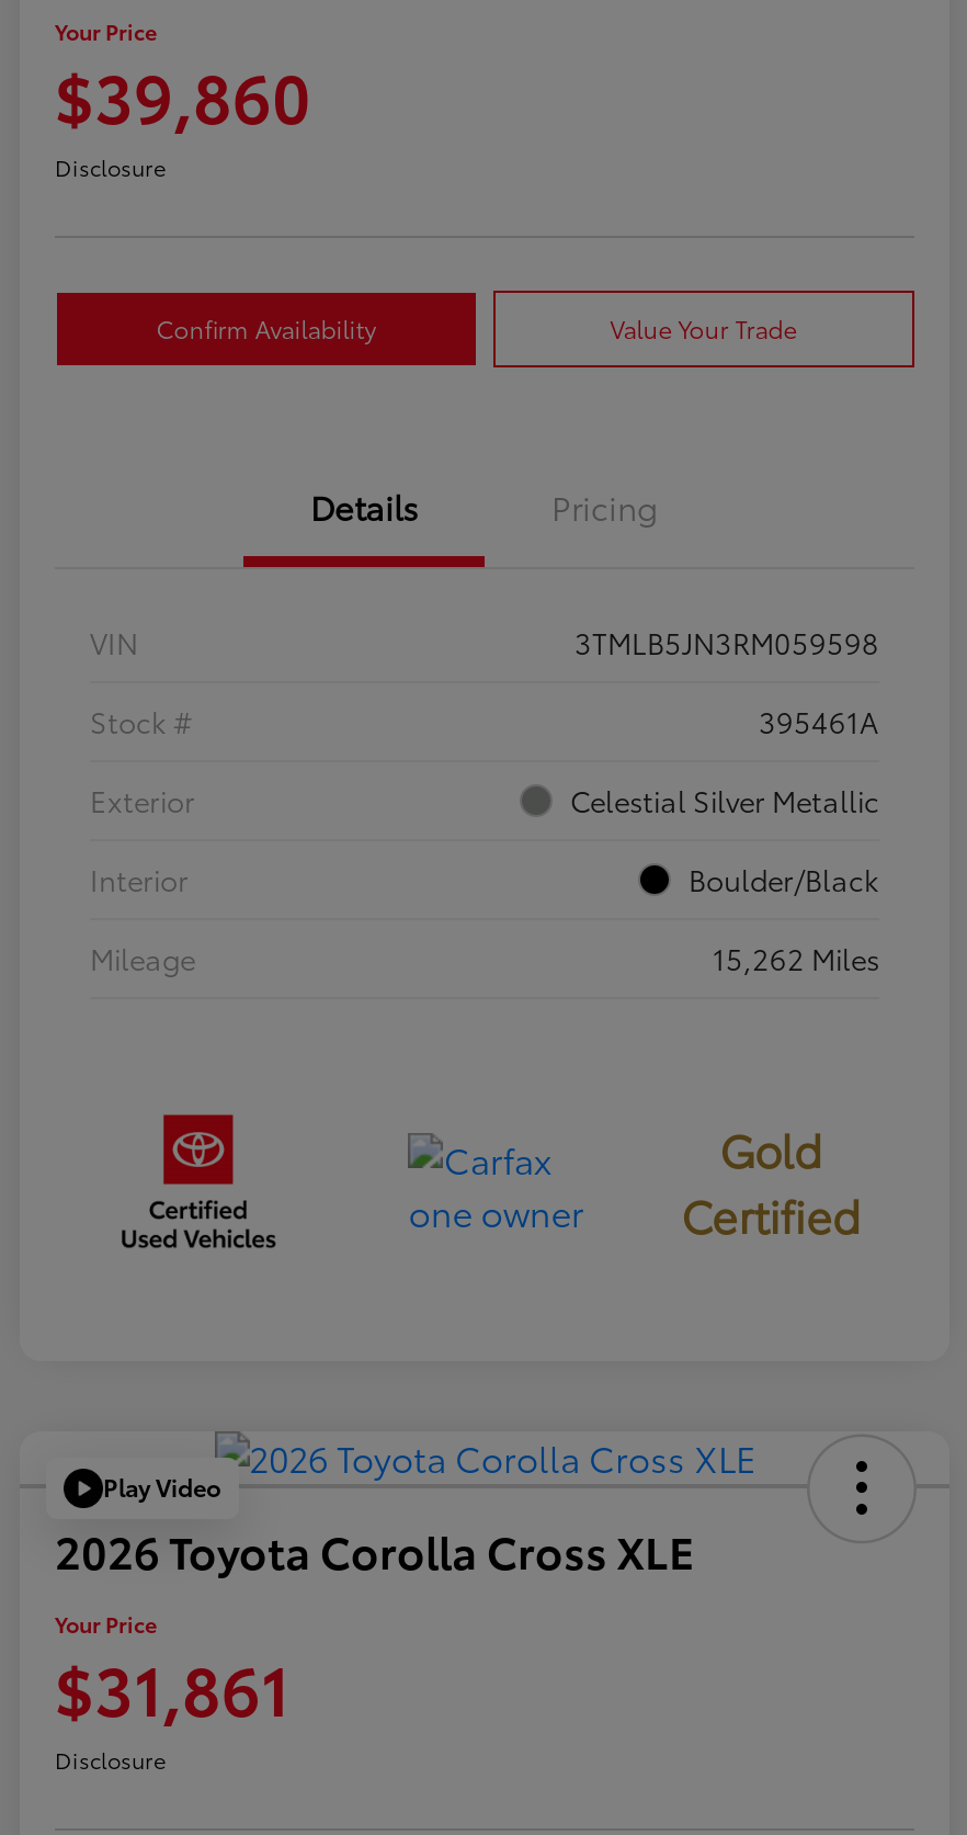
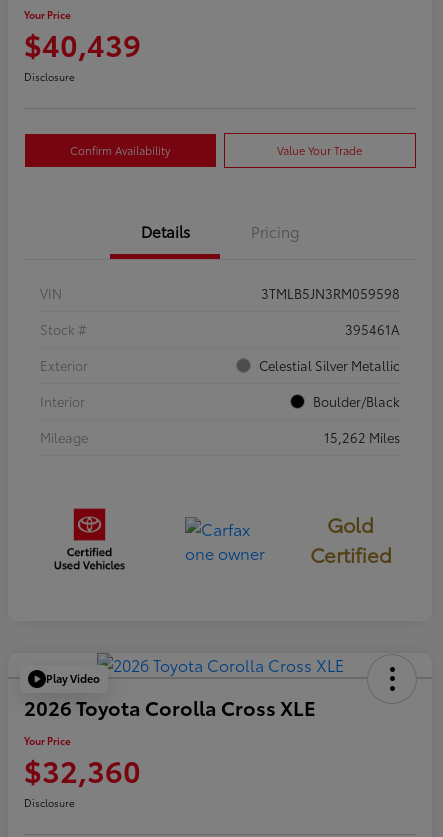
- $39,860
+ $40,439

- $31,861
+ $32,360
